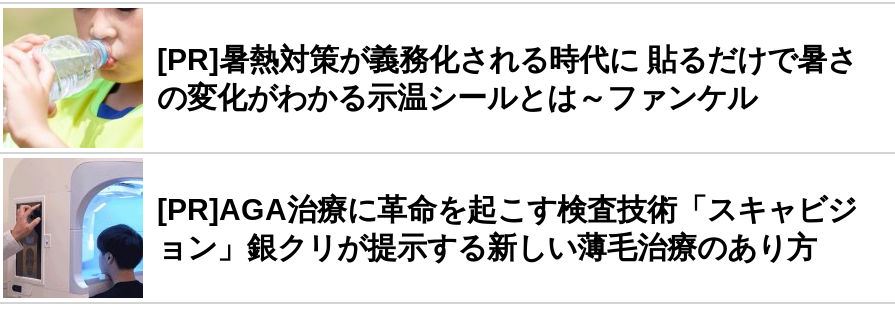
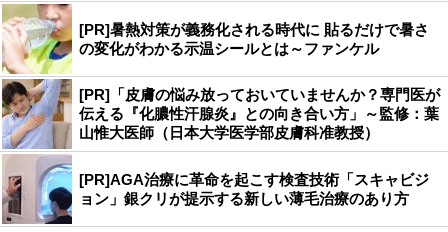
+ [image]
+ [PR]「皮膚の悩み放っておいていませんか？専門医が
+ 伝える『化膿性汗腺炎』との向き合い方」～監修：葉
+ 山惟大医師（日本大学医学部皮膚科准教授）
